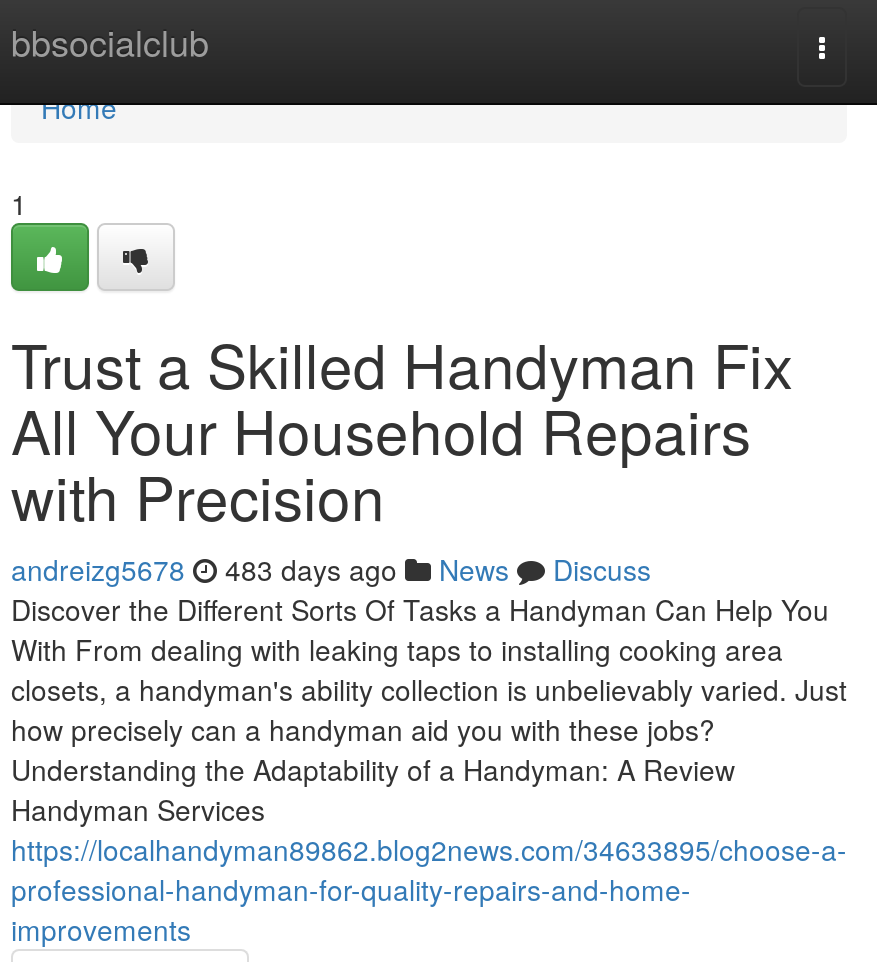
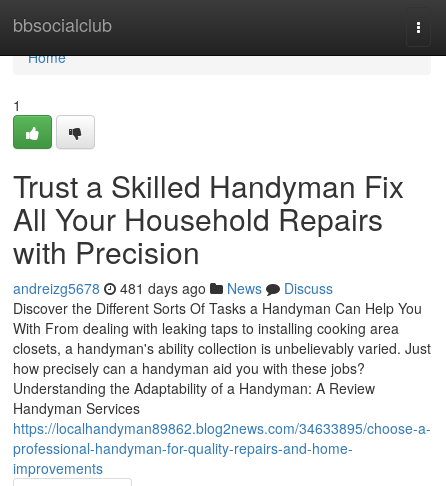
- andreizg5678 483 days ago News Discuss
+ andreizg5678 481 days ago News Discuss
